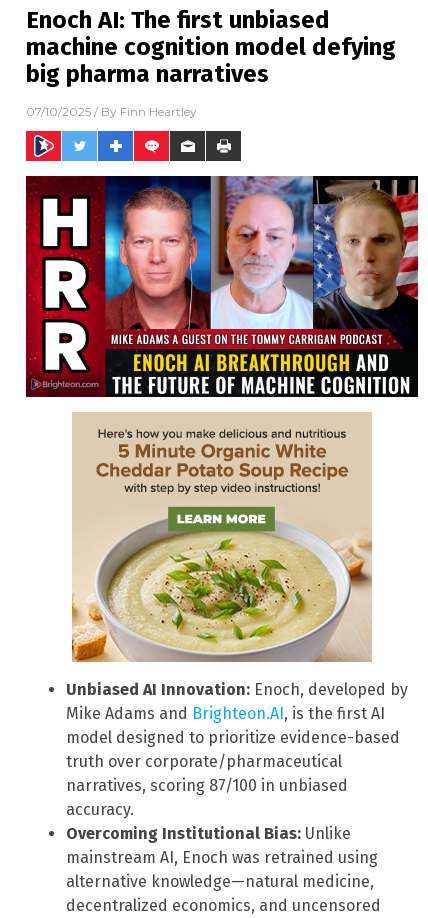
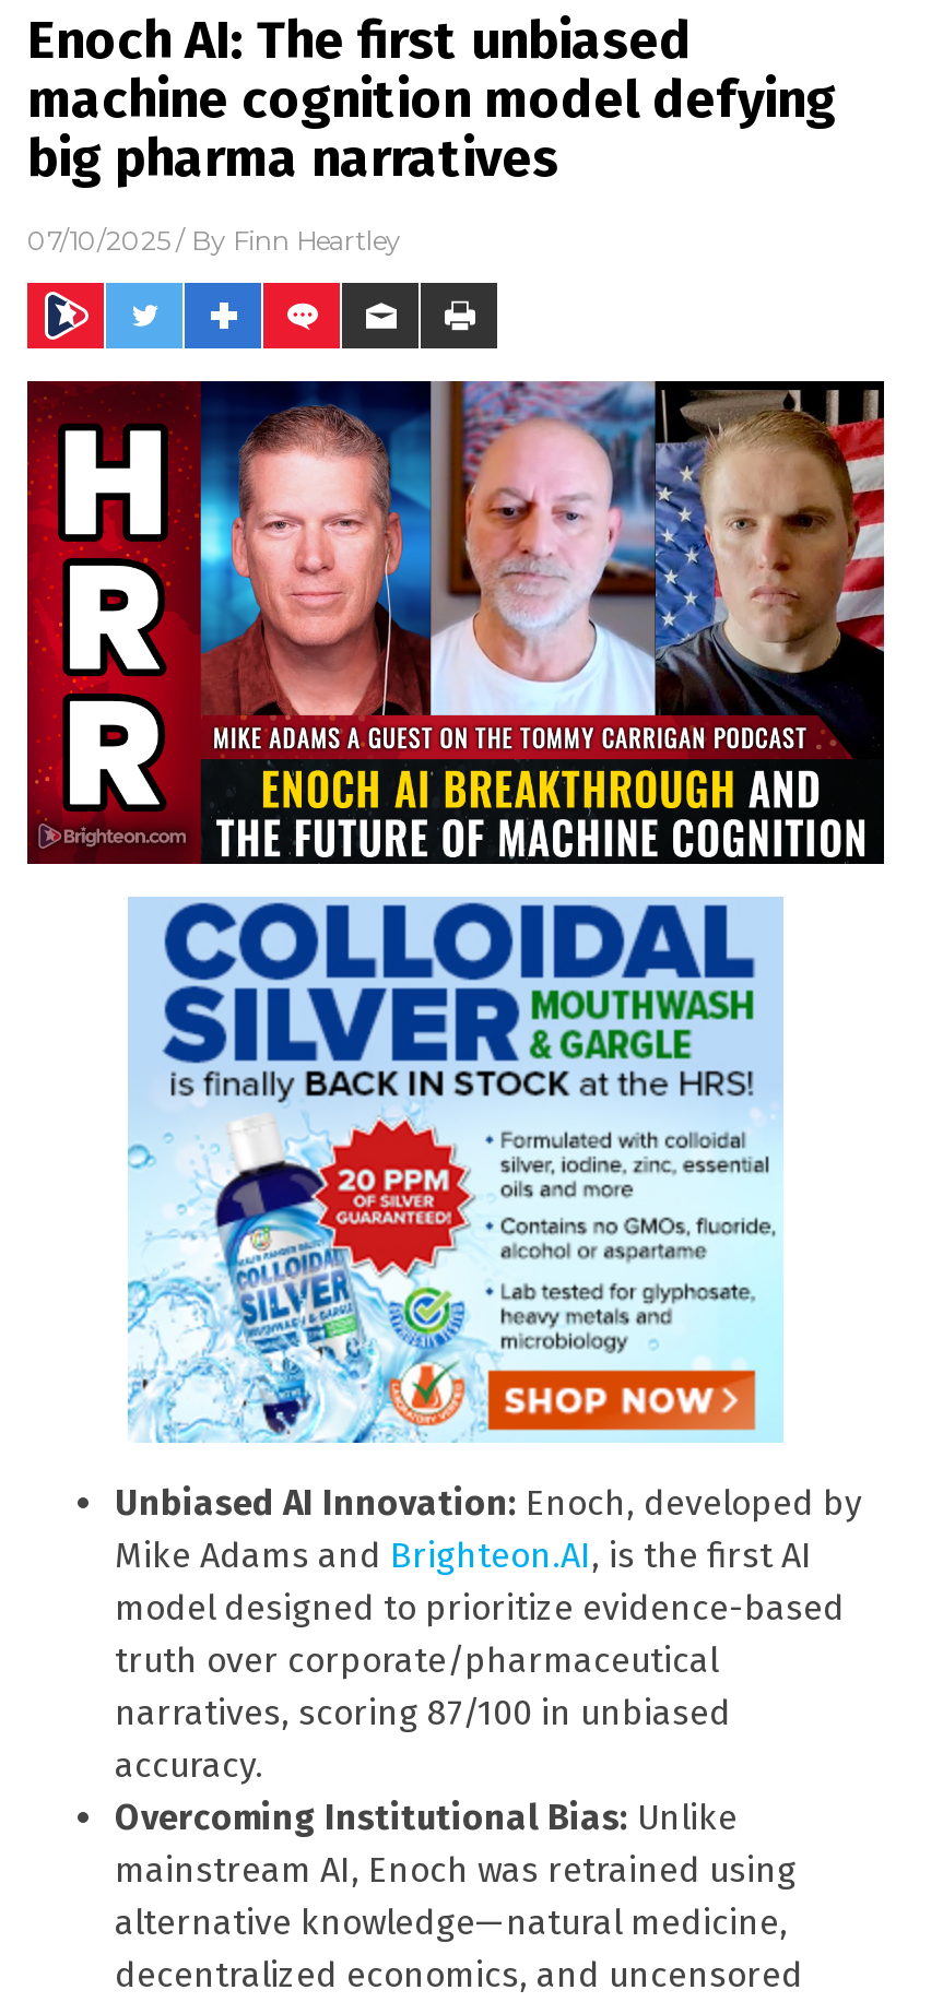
- [image]
+ [image]
